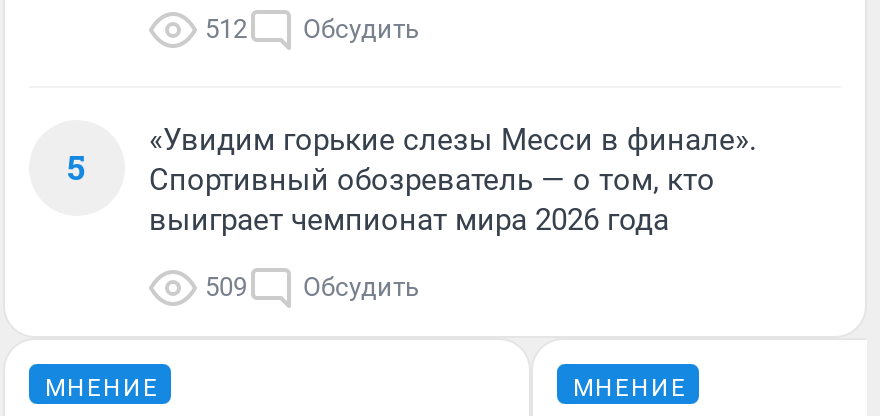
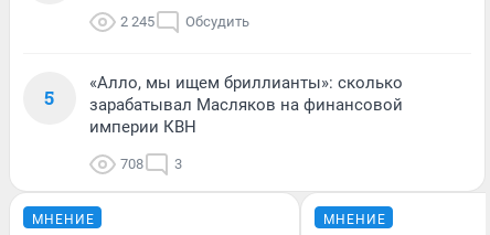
- 512 Обсудить
+ 2 245 Обсудить

- «Увидим горькие слезы Месси в финале».
- Спортивный обозреватель — о том, кто
- выиграет чемпионат мира 2026 года
+ «Алло, мы ищем бриллианты»: сколько
+ зарабатывал Масляков на финансовой
+ империи КВН

- 509
- Обсудить
+ 708
+ 3
